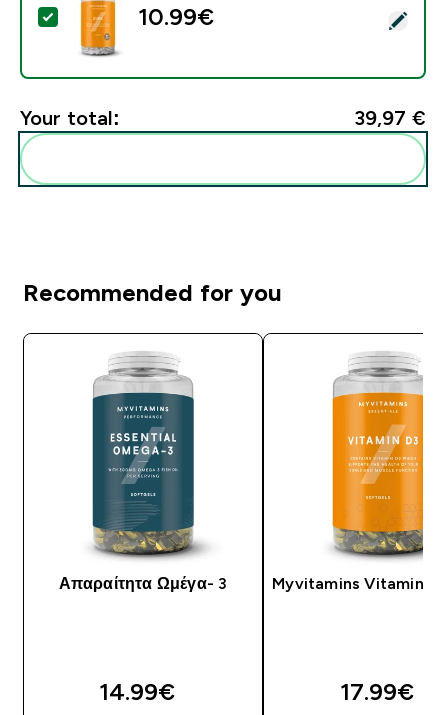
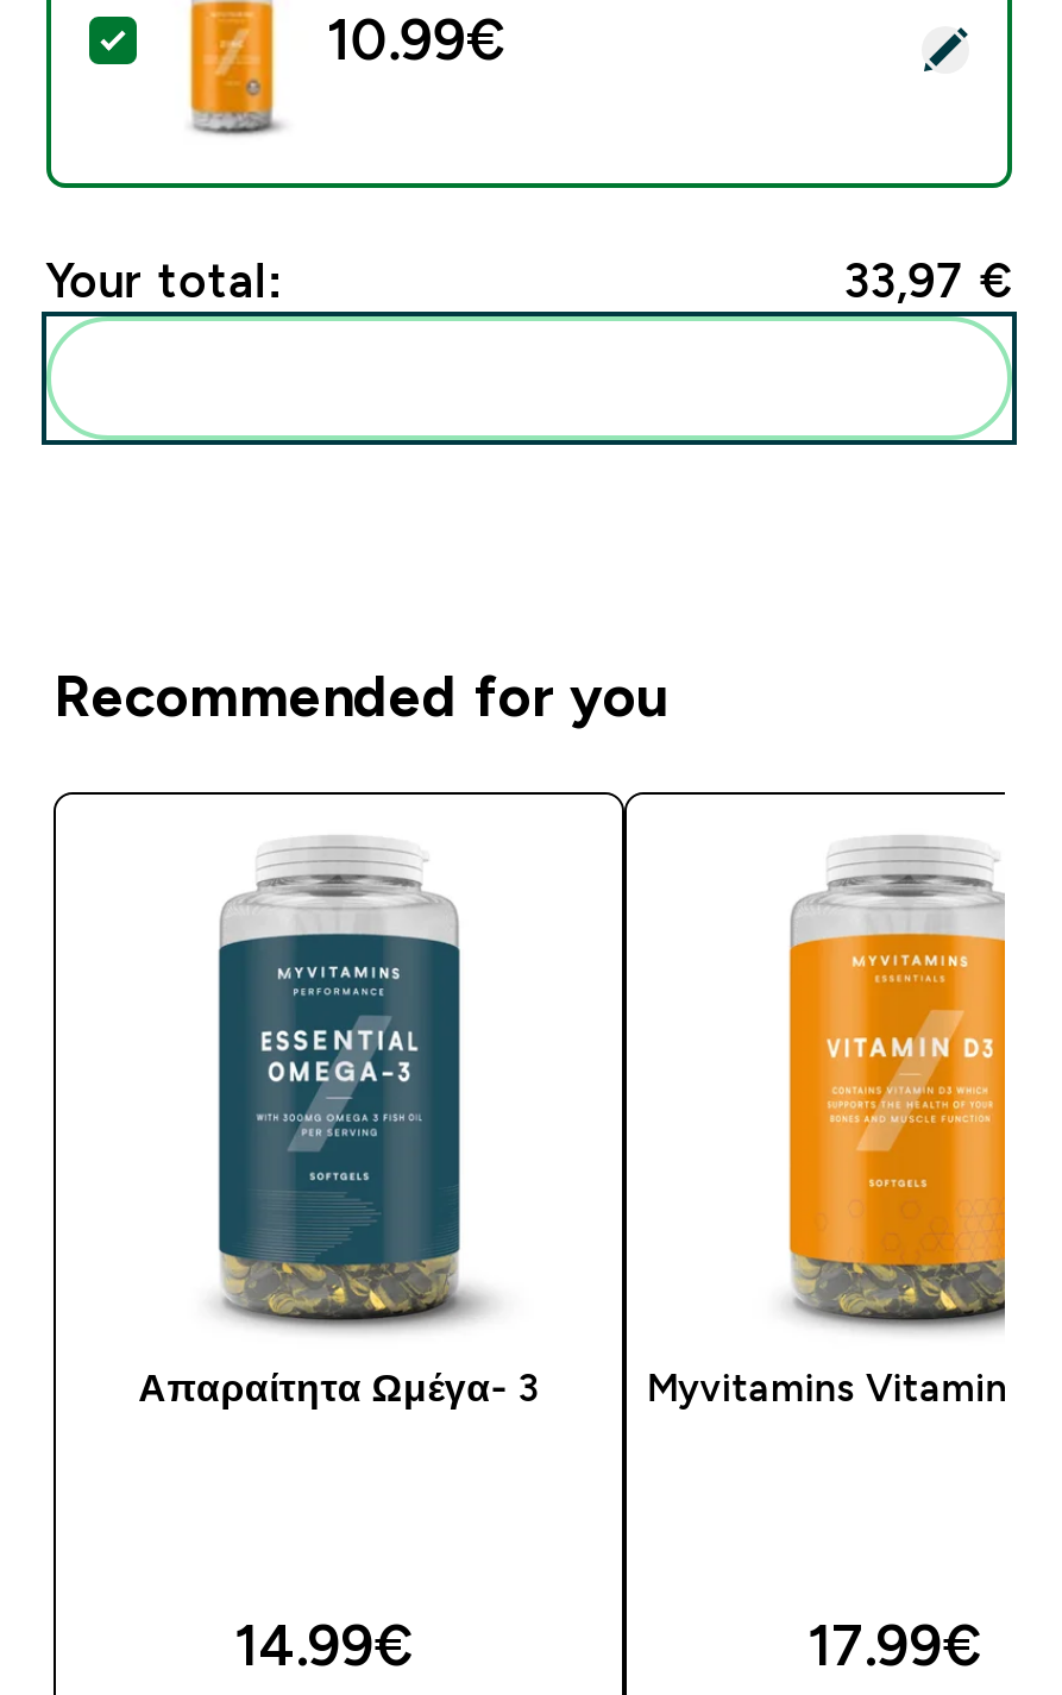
- 39,97 €
+ 33,97 €
